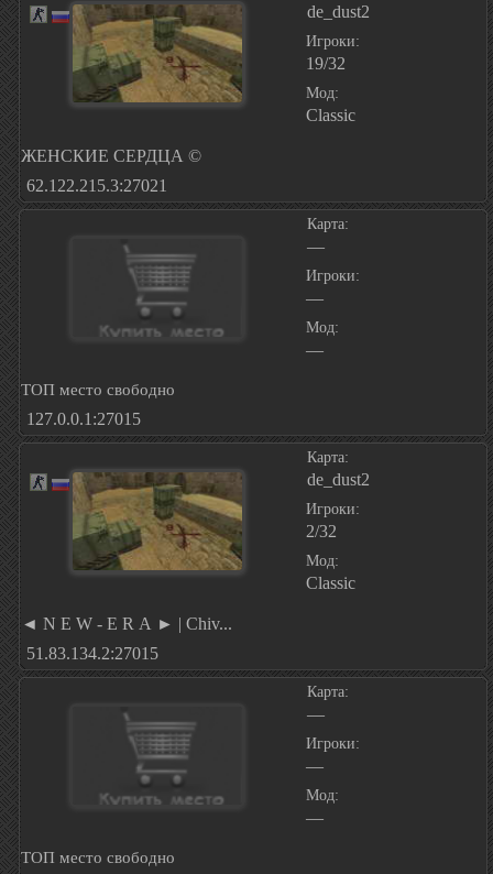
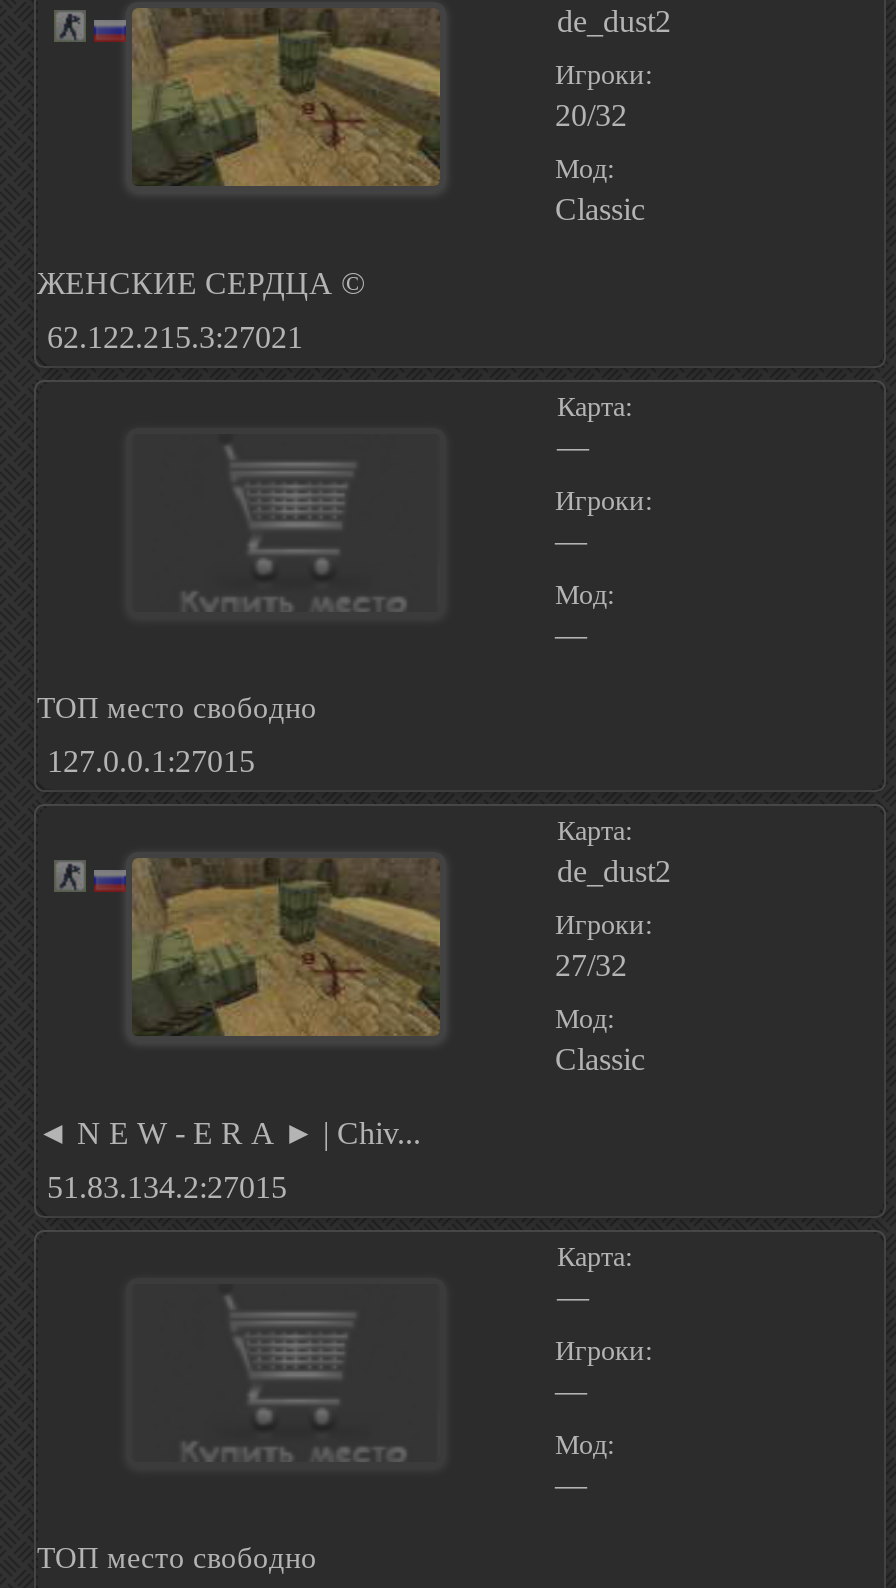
- 19/32
+ 20/32

- 2/32
+ 27/32
